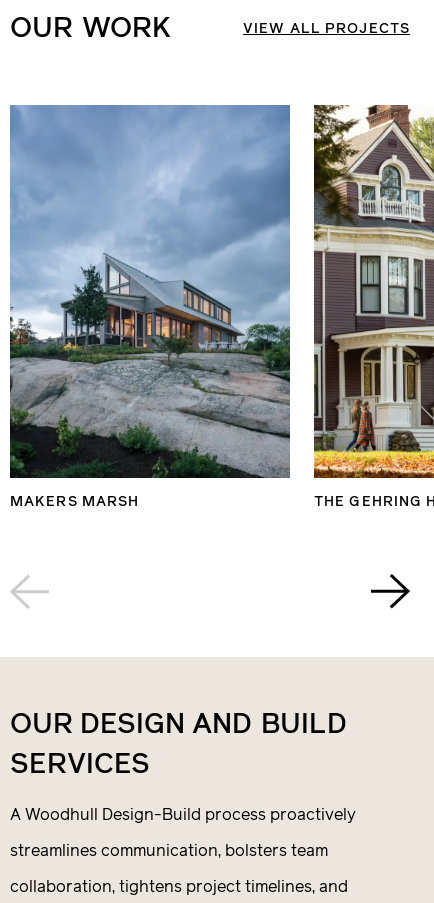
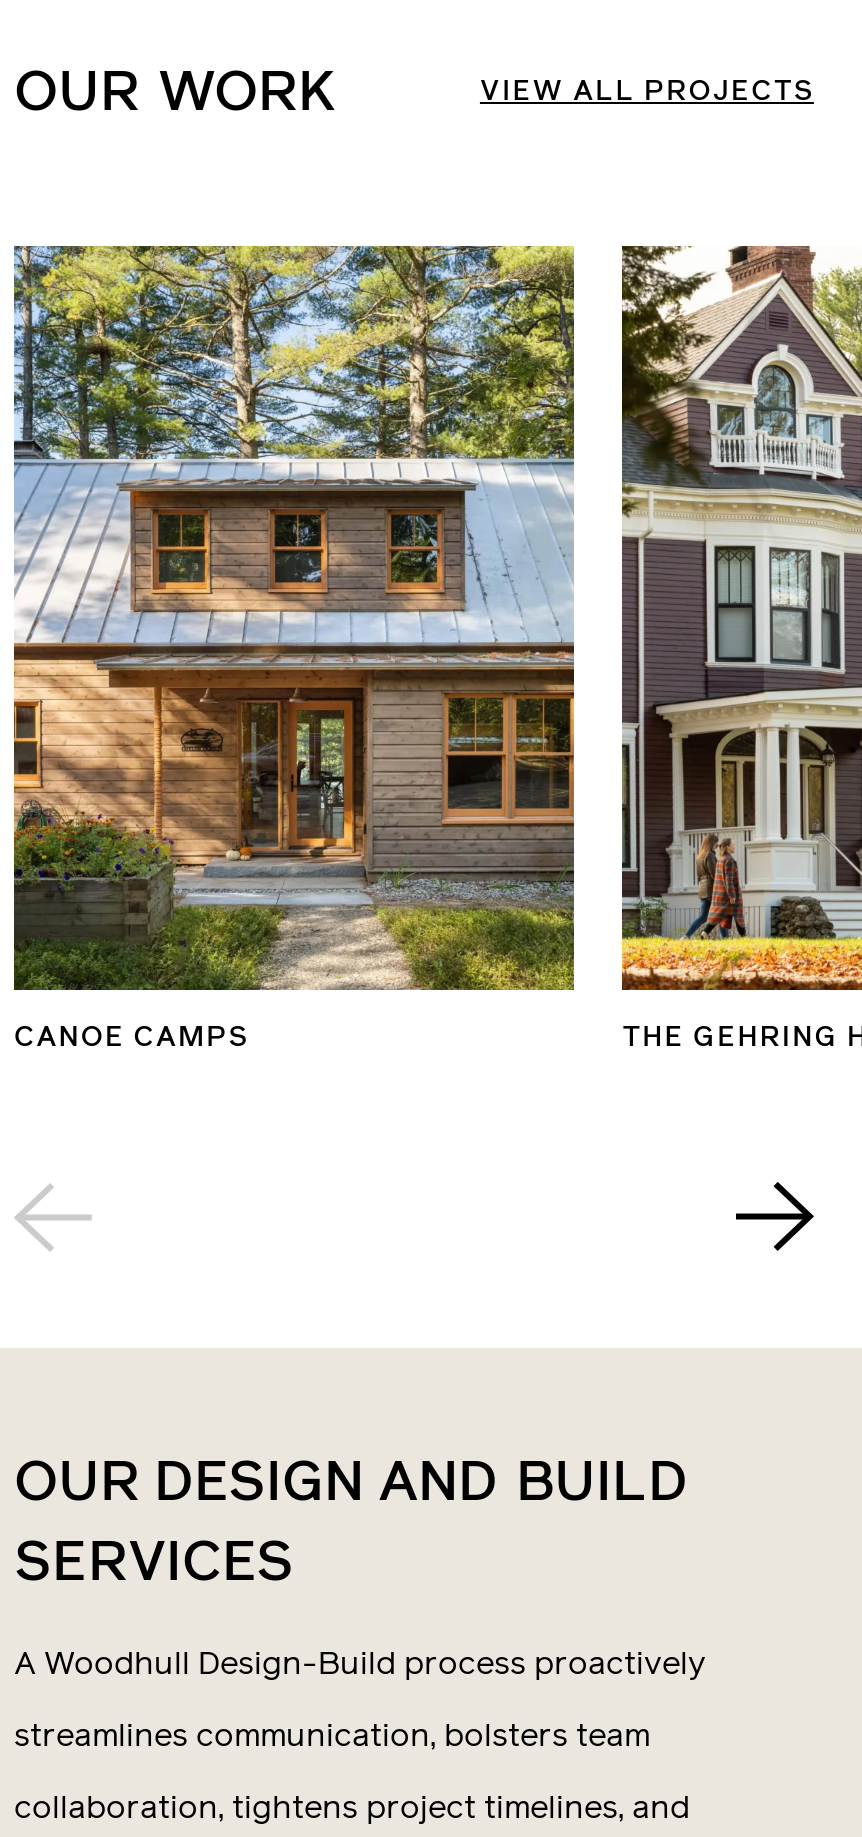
- [image]
- MAKERS MARSH
+ [image]
+ CANOE CAMPS
